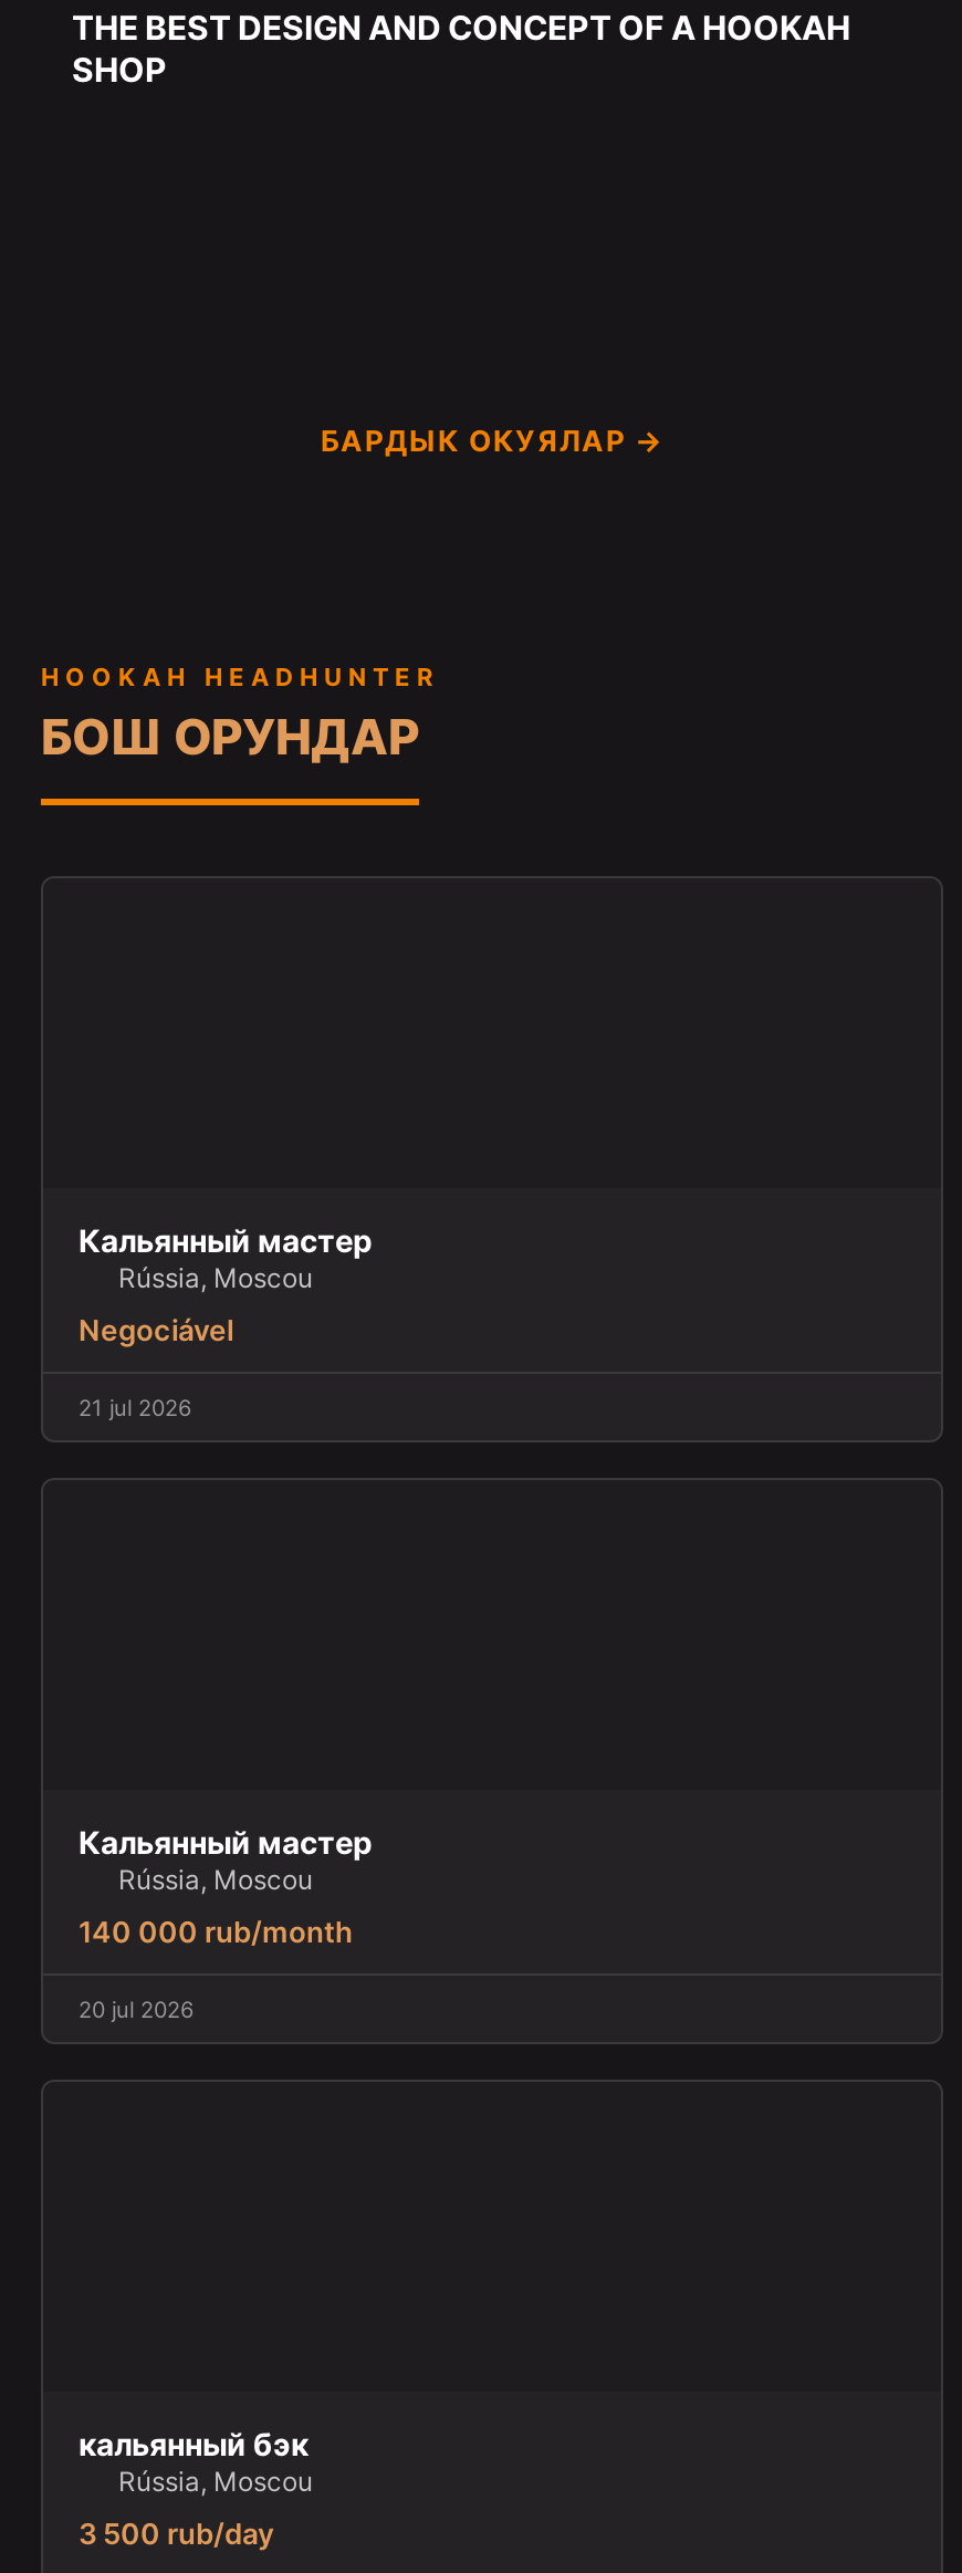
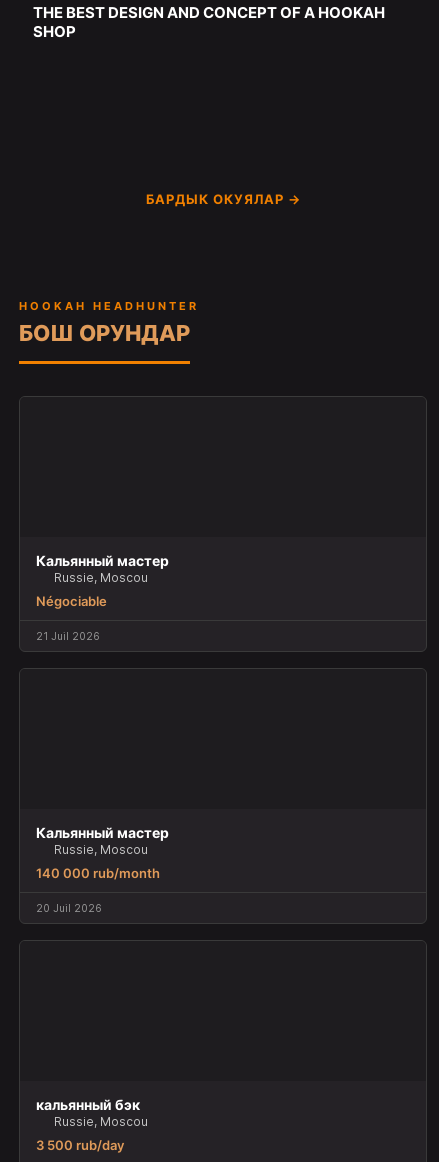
- Rússia, Moscou
+ Russie, Moscou

- Negociável
+ Négociable

- 21 jul 2026
+ 21 Juil 2026

- Rússia, Moscou
+ Russie, Moscou

- 20 jul 2026
+ 20 Juil 2026

- Rússia, Moscou
+ Russie, Moscou
